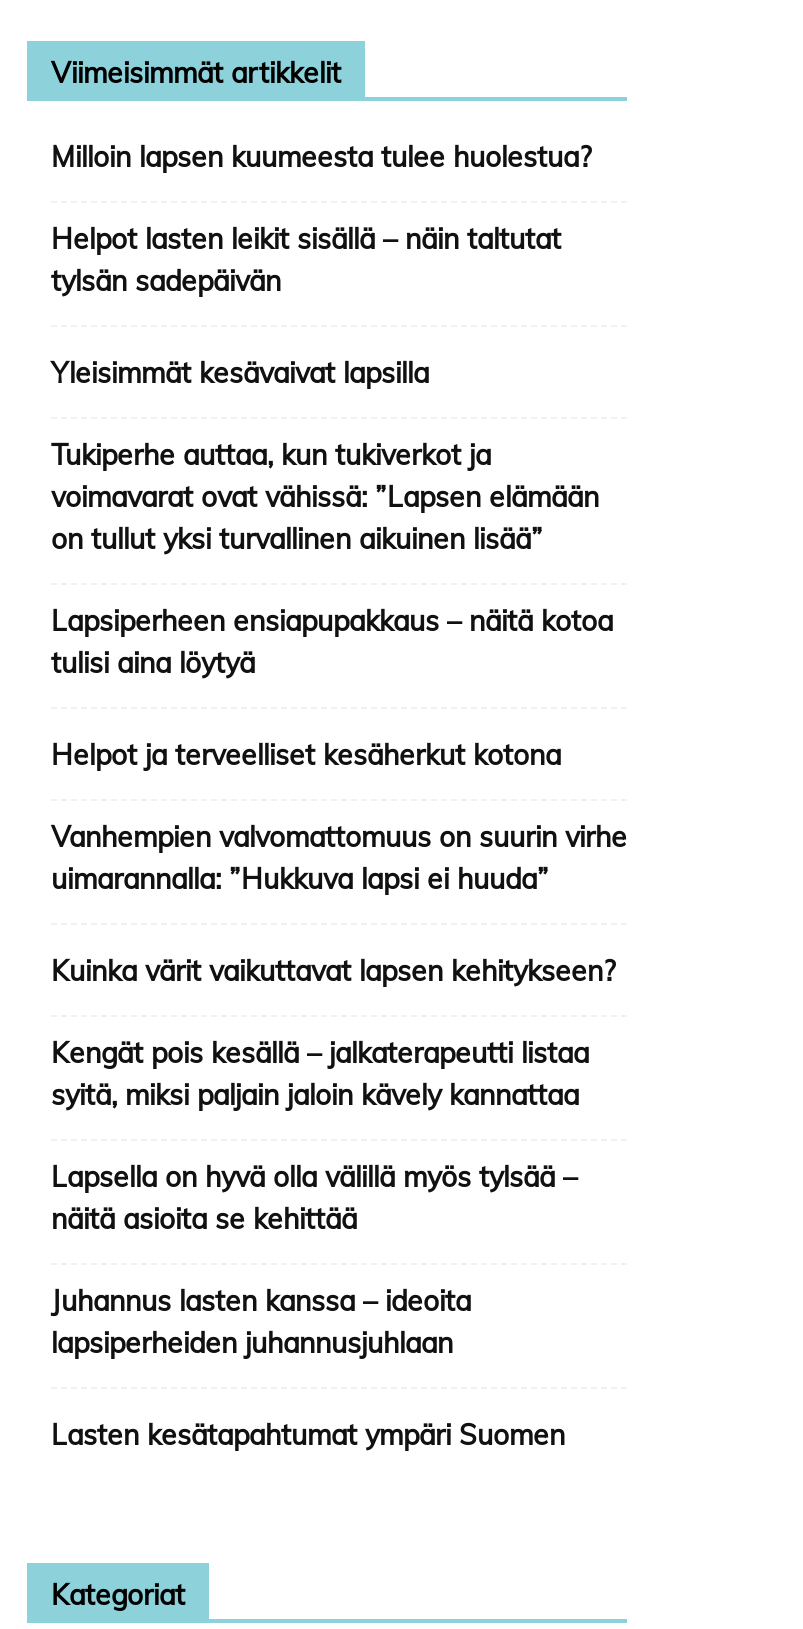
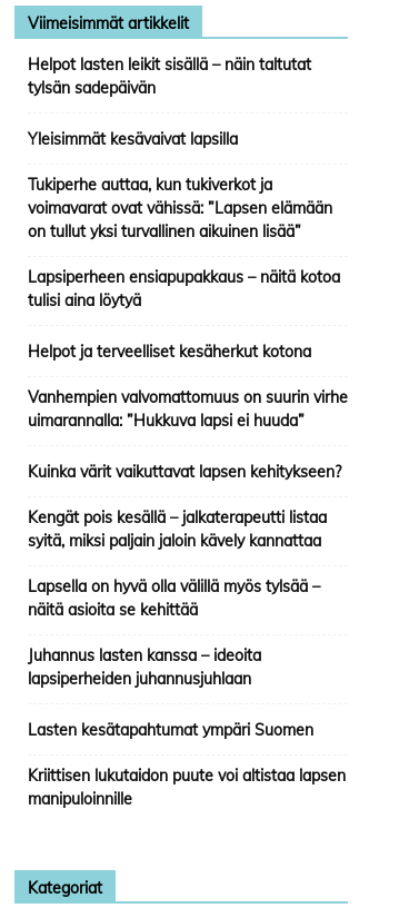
- Milloin lapsen kuumeesta tulee huolestua?

moved up: Helpot lasten leikit sisällä – näin taltutat | tylsän sadepäivän | Yleisimmät kesävaivat lapsilla | ... | lapsiperheiden juhannusjuhlaan | Lasten kesätapahtumat ympäri Suomen

+ Kriittisen lukutaidon puute voi altistaa lapsen
+ manipuloinnille
